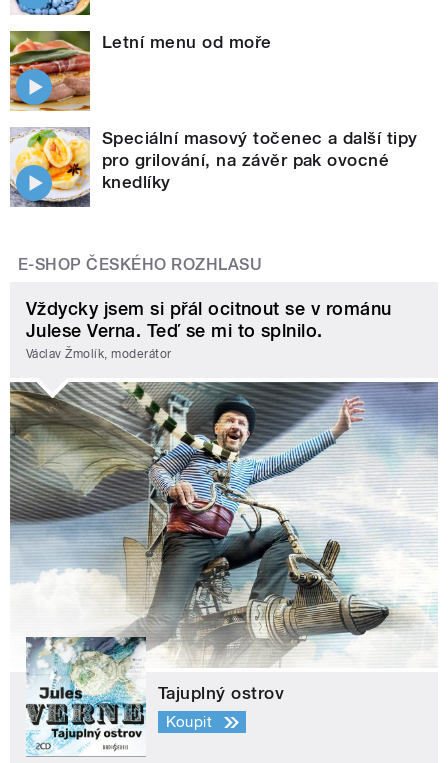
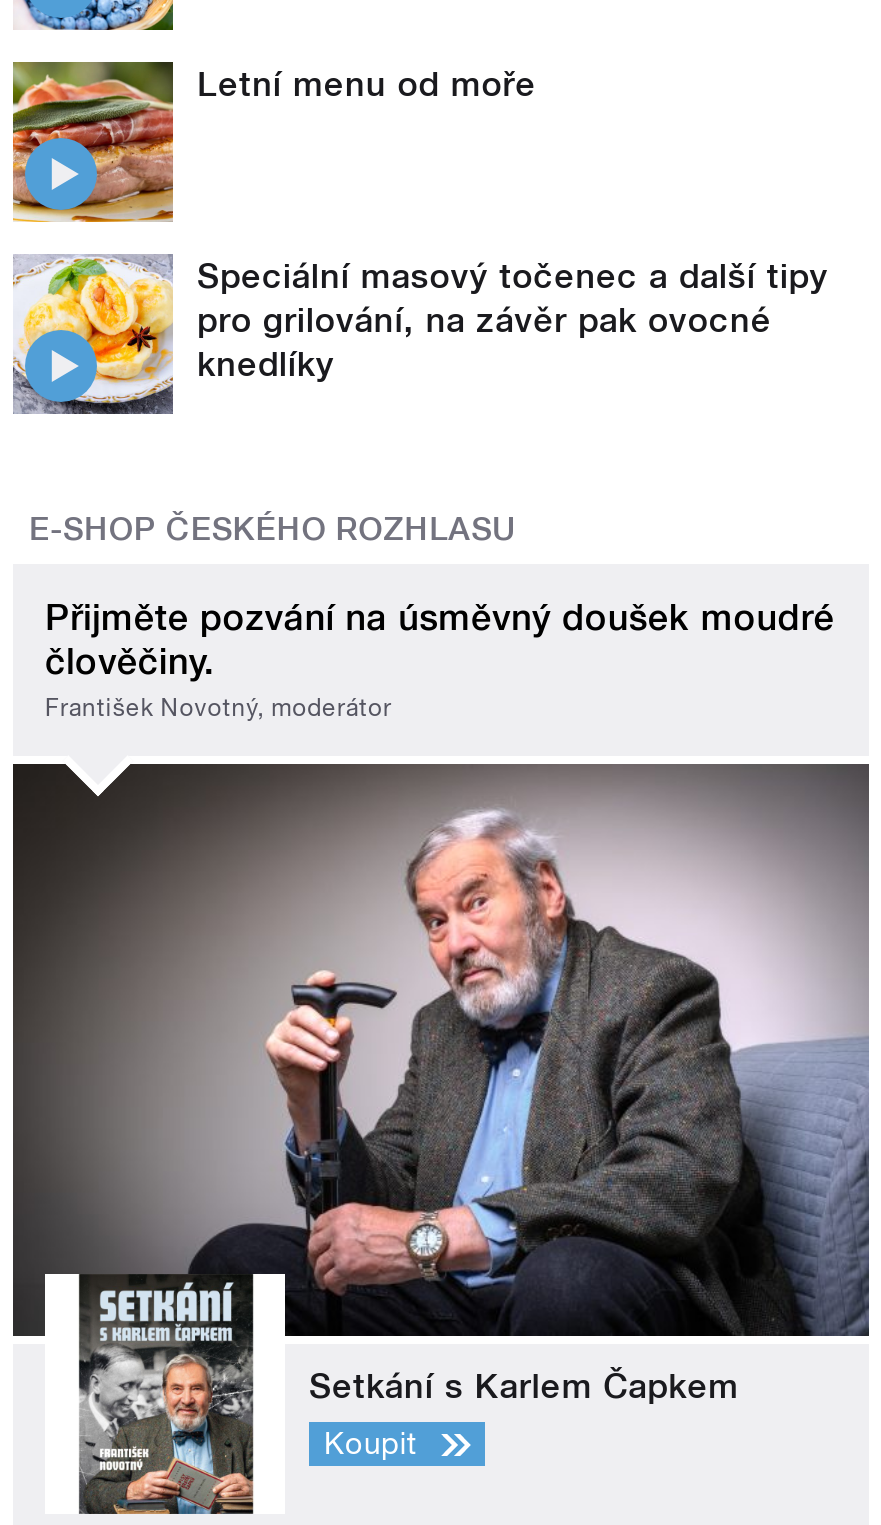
- Vždycky jsem si přál ocitnout se v románu
- Julese Verna. Teď se mi to splnilo.
- Václav Žmolík, moderátor
+ Přijměte pozvání na úsměvný doušek moudré
+ člověčiny.
+ František Novotný, moderátor

- [image]
- Tajuplný ostrov
+ [image]
+ Setkání s Karlem Čapkem
